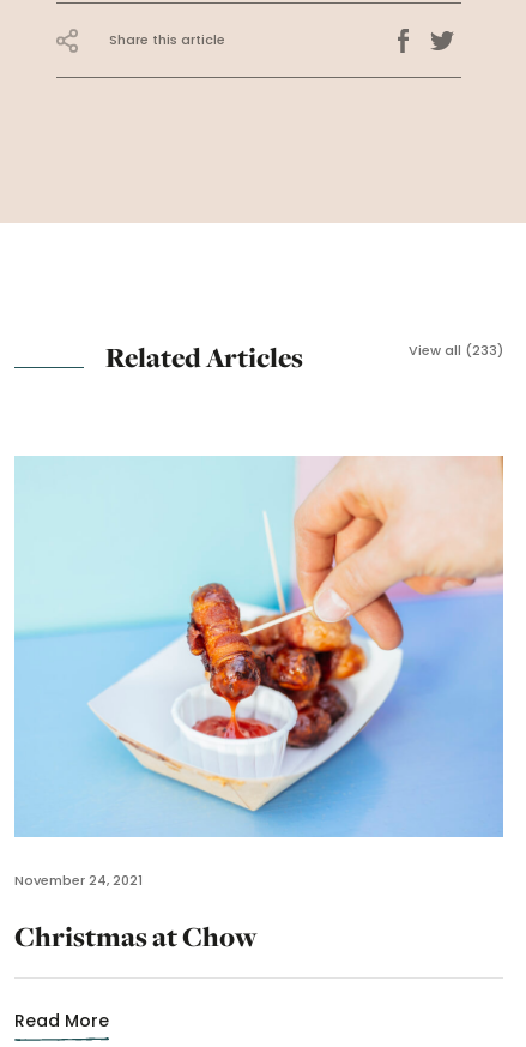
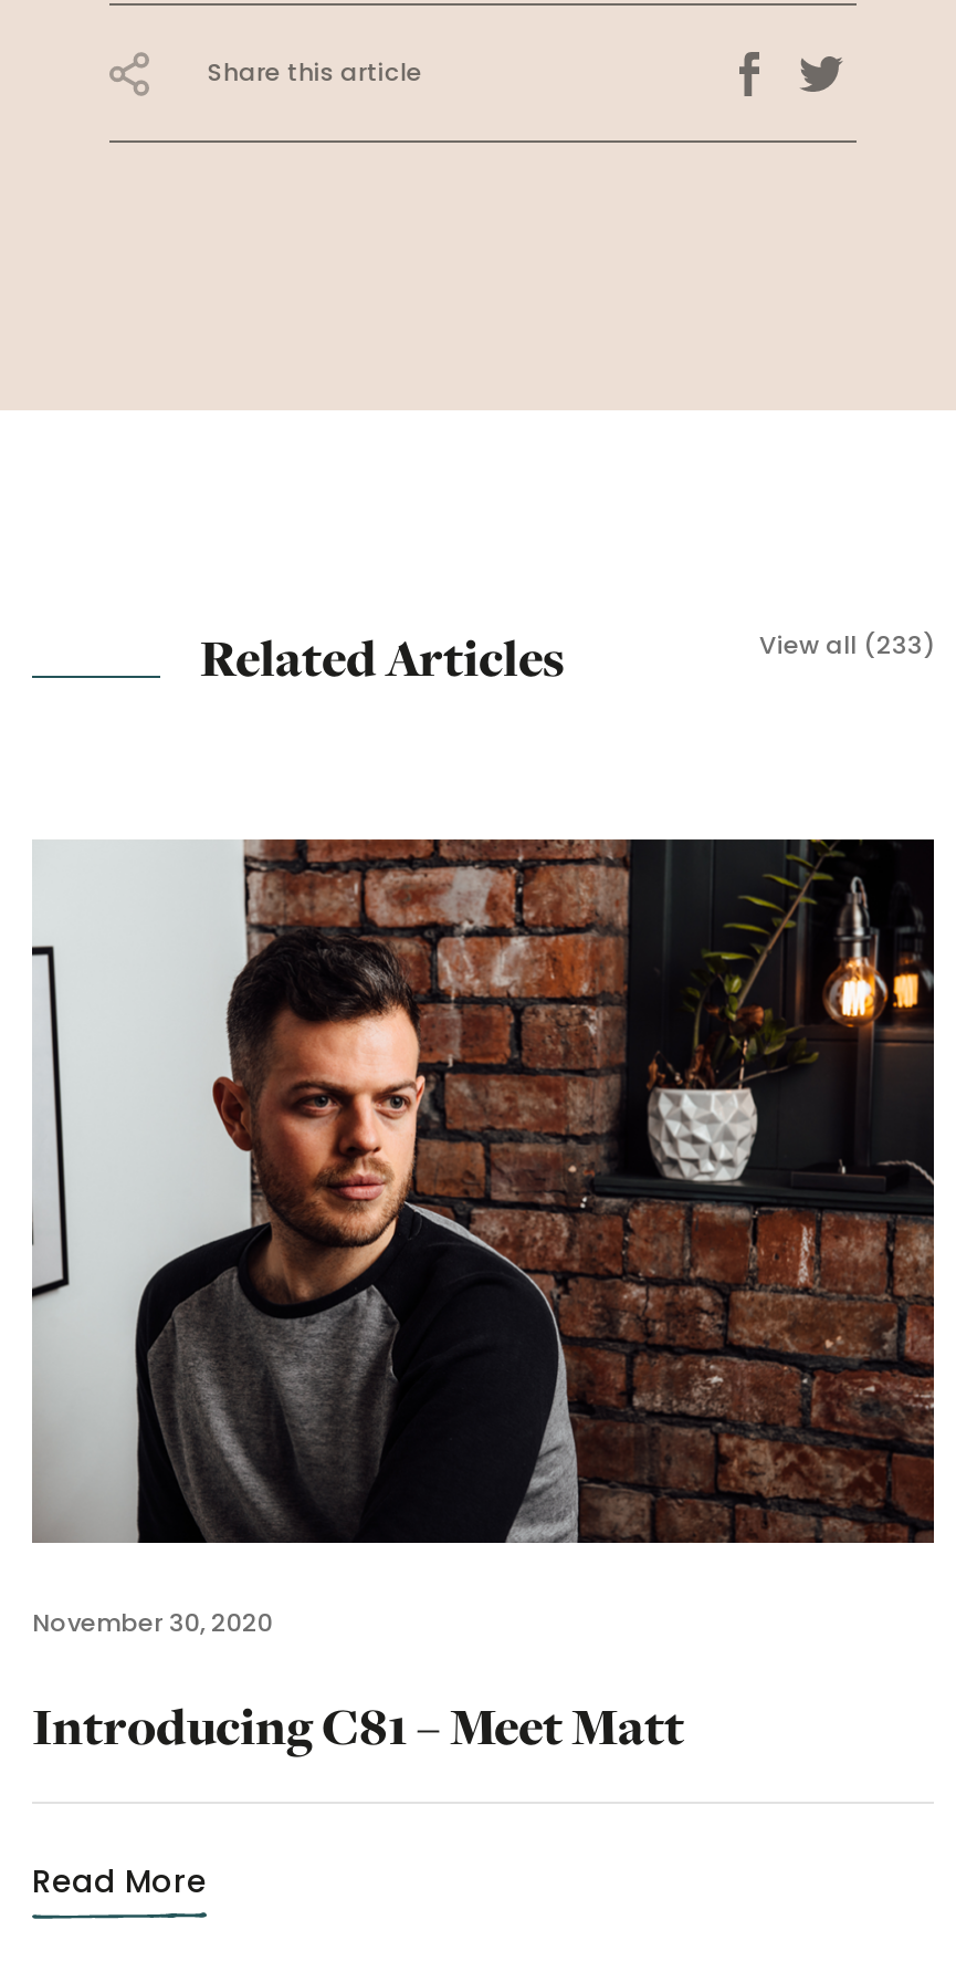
- [image]
- November 24, 2021
+ [image]
+ November 30, 2020

- Christmas at Chow
+ Introducing C81 – Meet Matt
